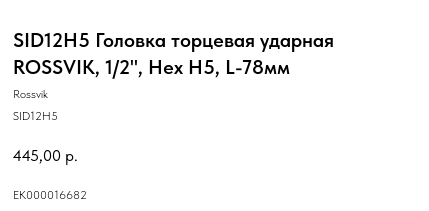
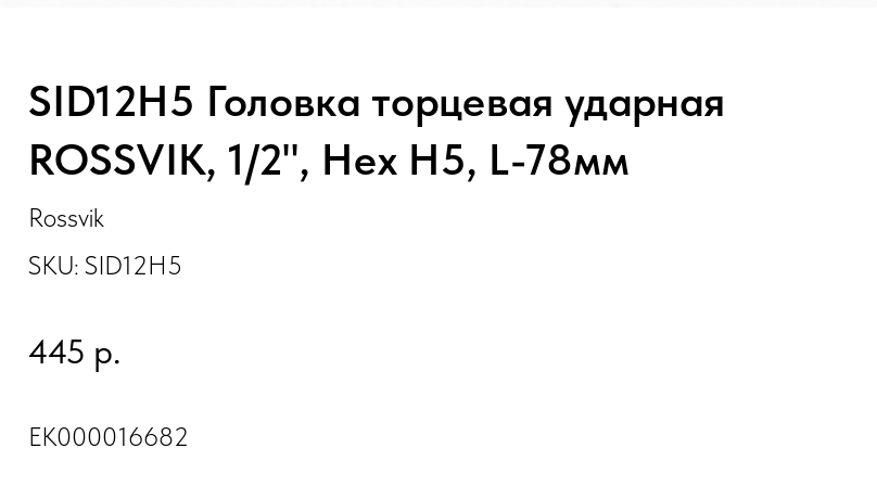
- SID12H5
+ SKU: SID12H5

- 445,00 р.
+ 445 р.
